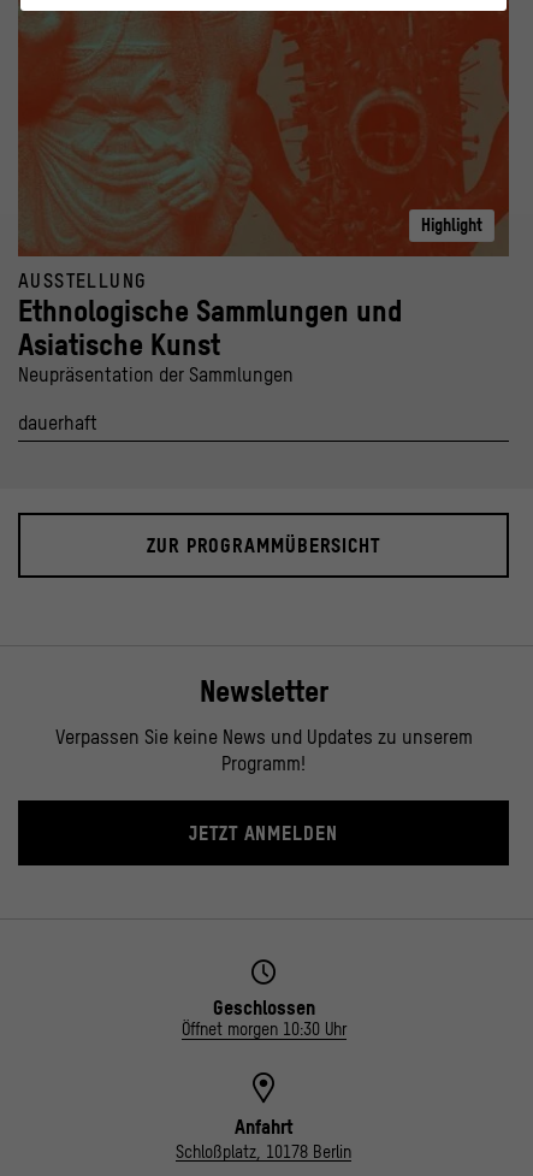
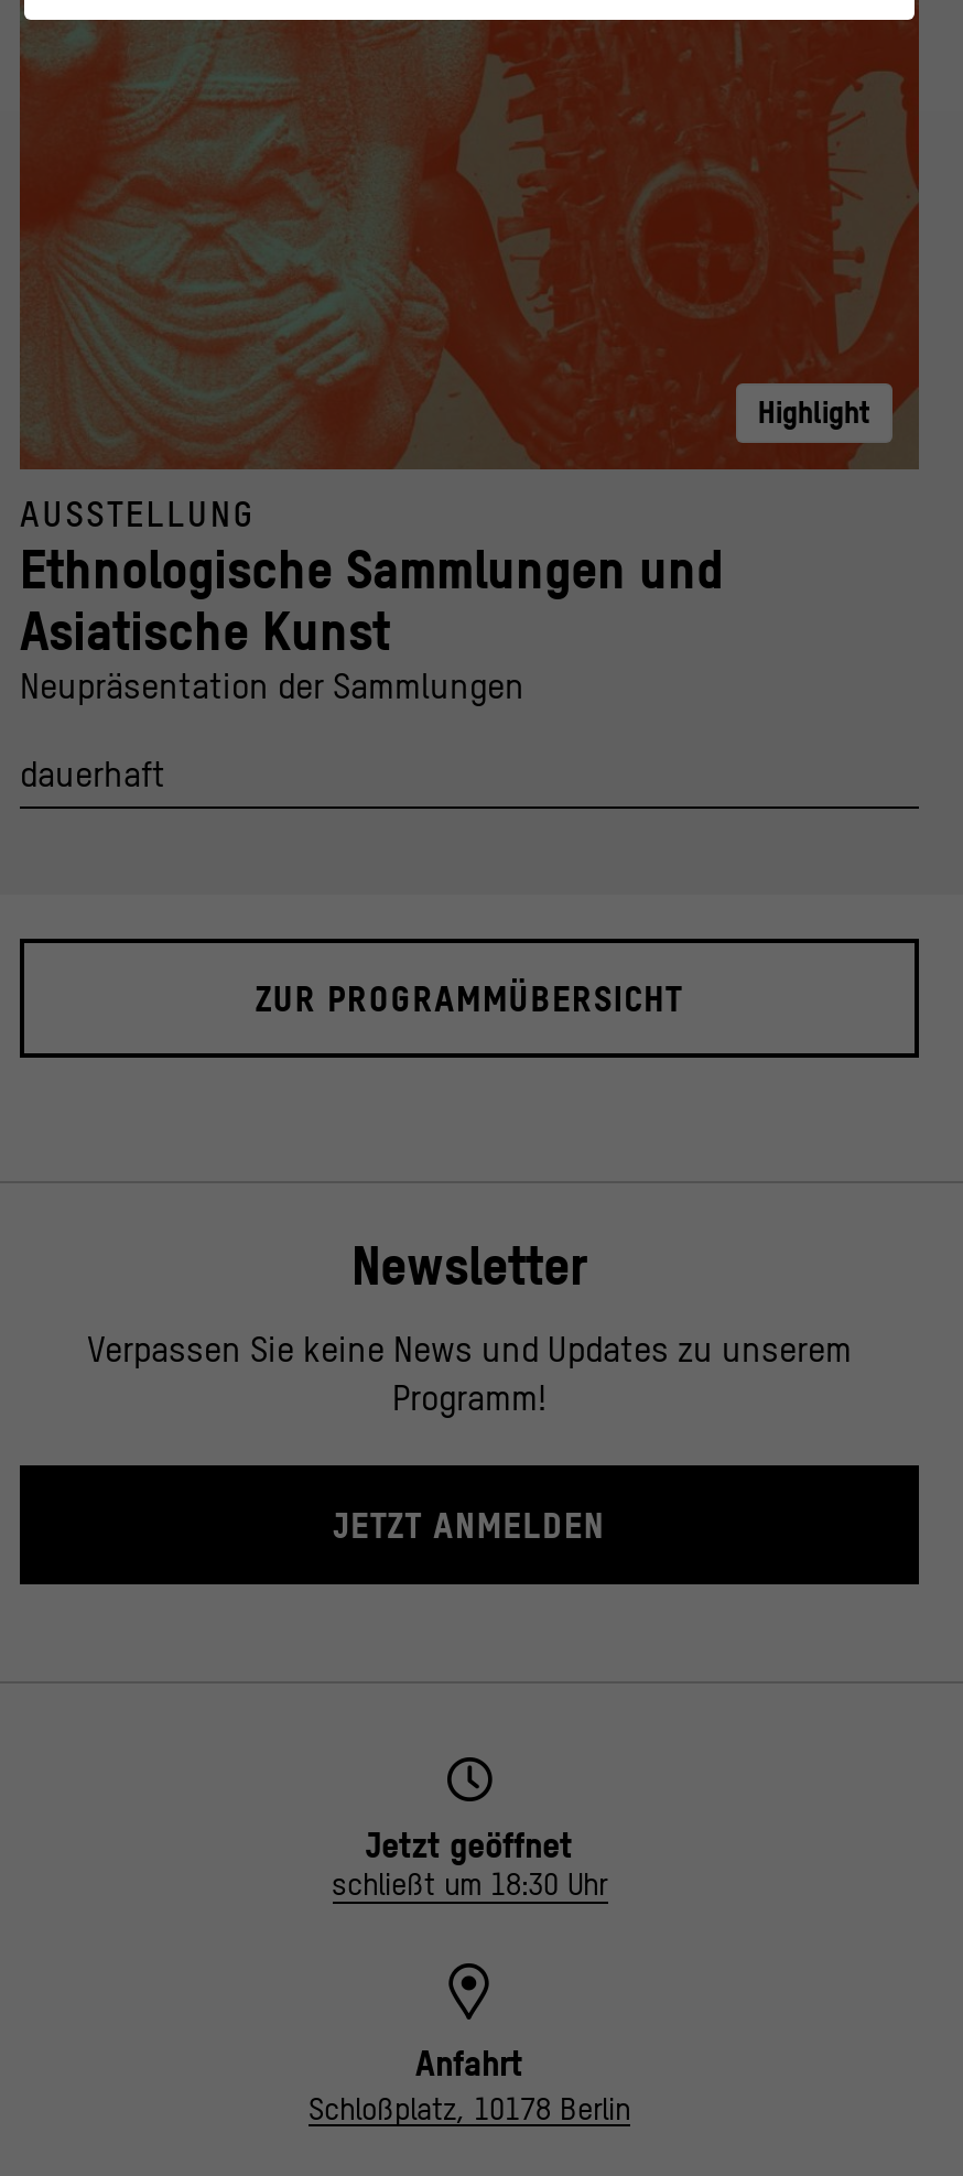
- Geschlossen
- Öffnet morgen 10:30 Uhr
+ Jetzt geöffnet
+ schließt um 18:30 Uhr
